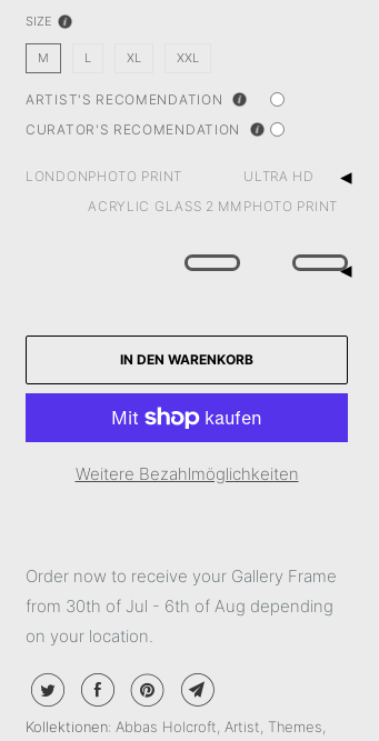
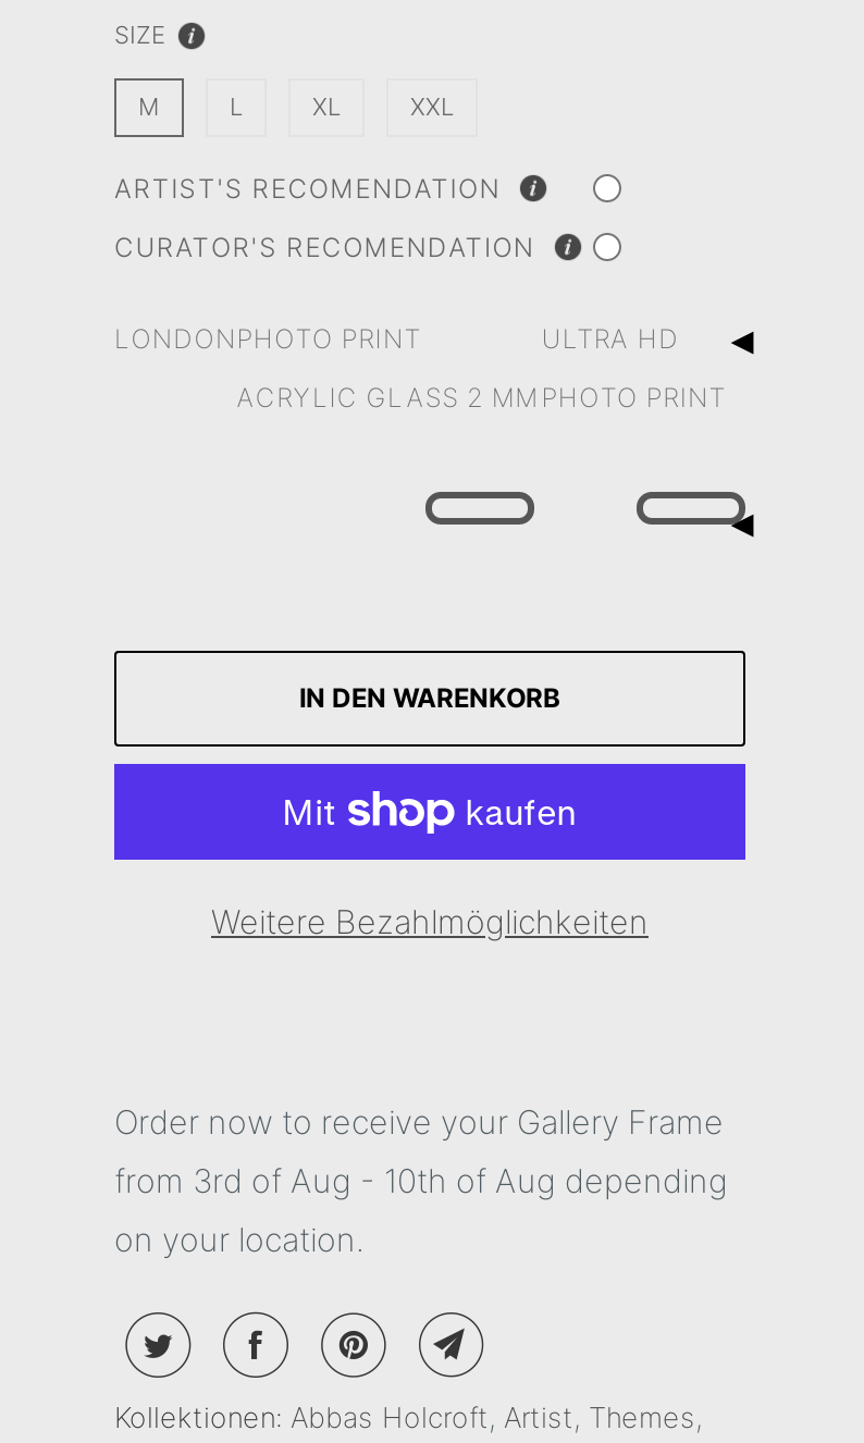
- from 30th of Jul - 6th of Aug depending
+ from 3rd of Aug - 10th of Aug depending
